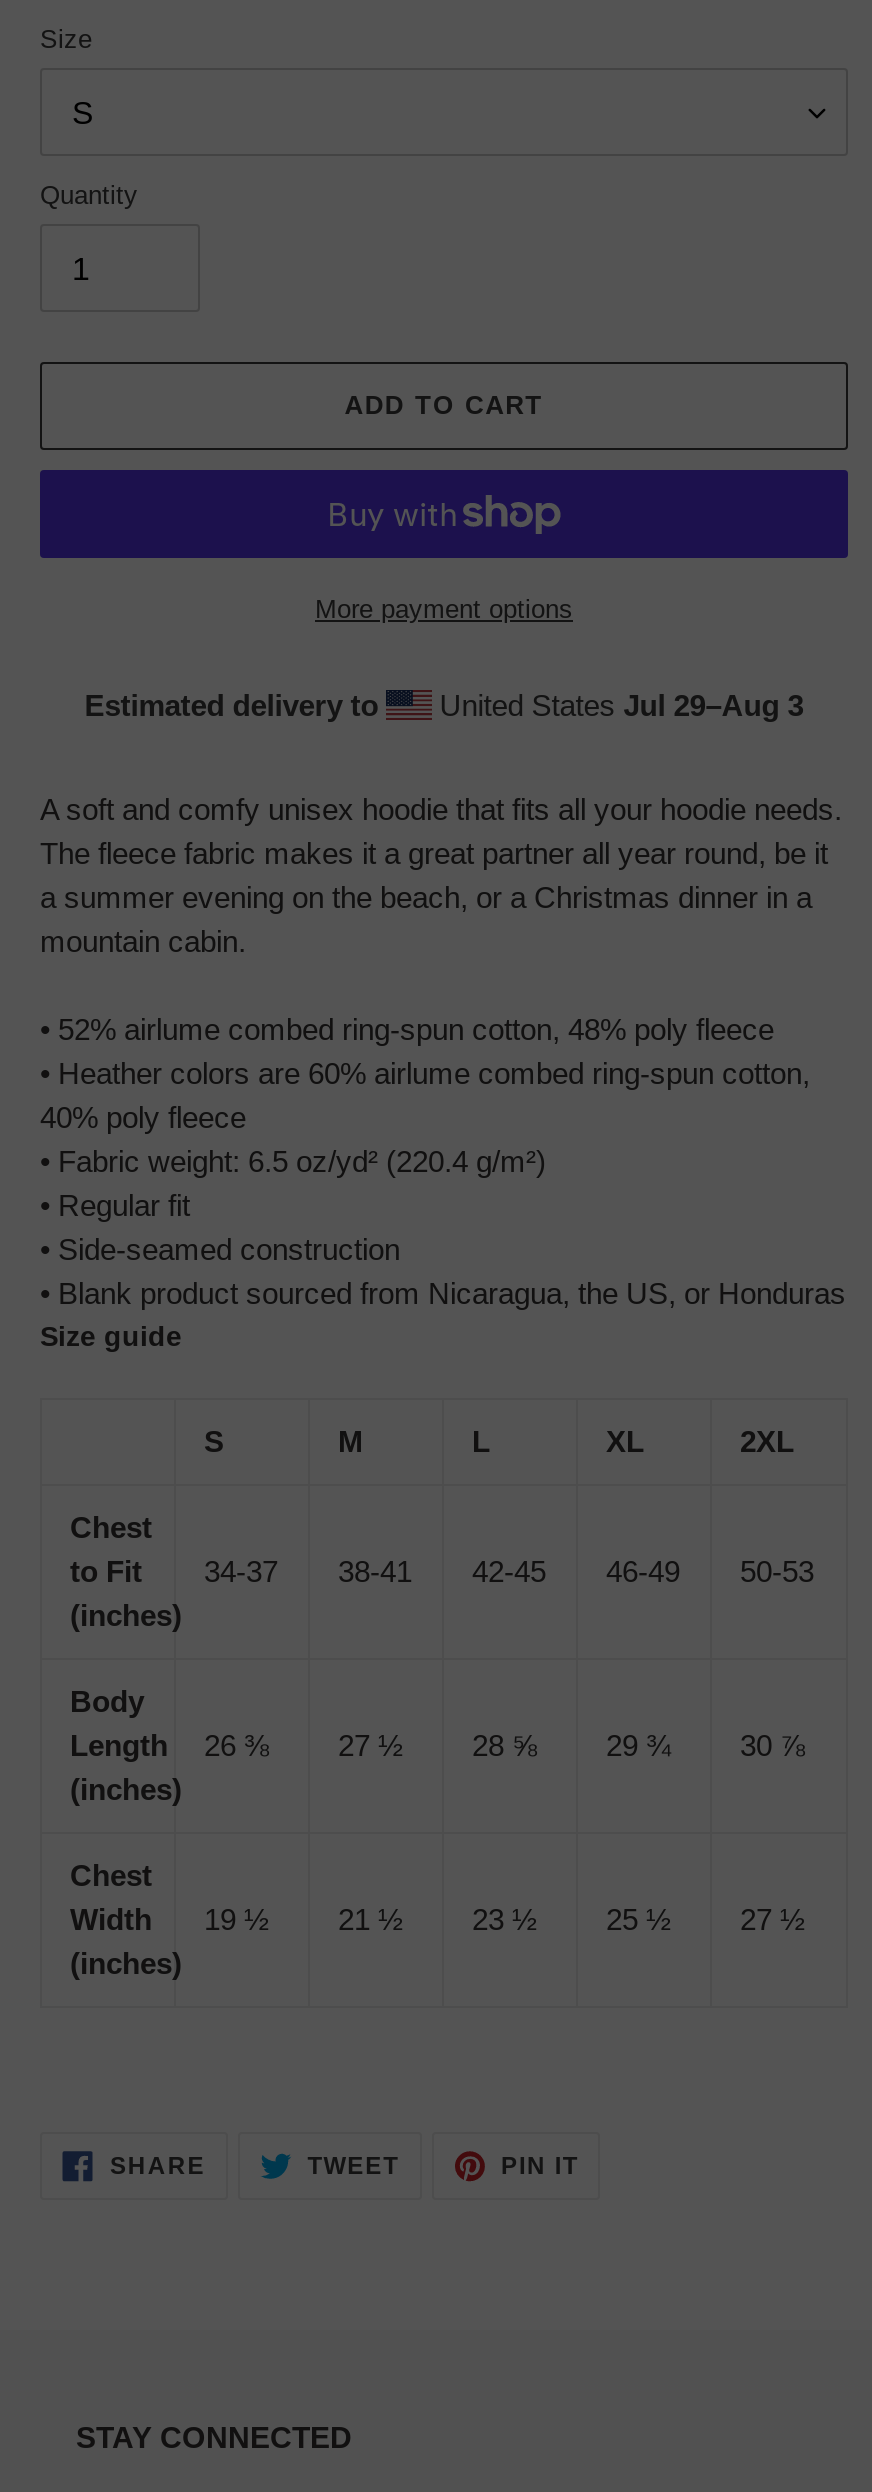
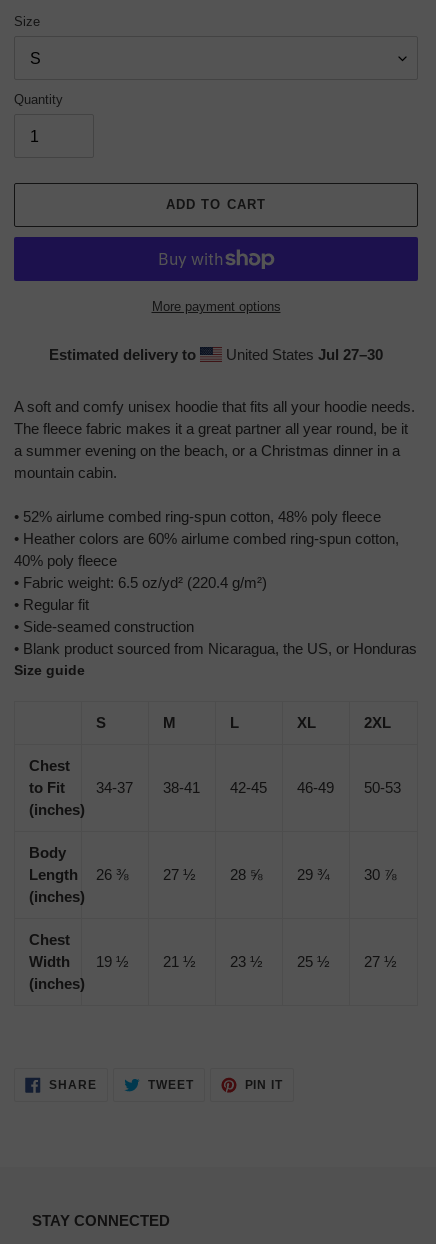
- United States Jul 29–Aug 3
+ United States Jul 27–30
